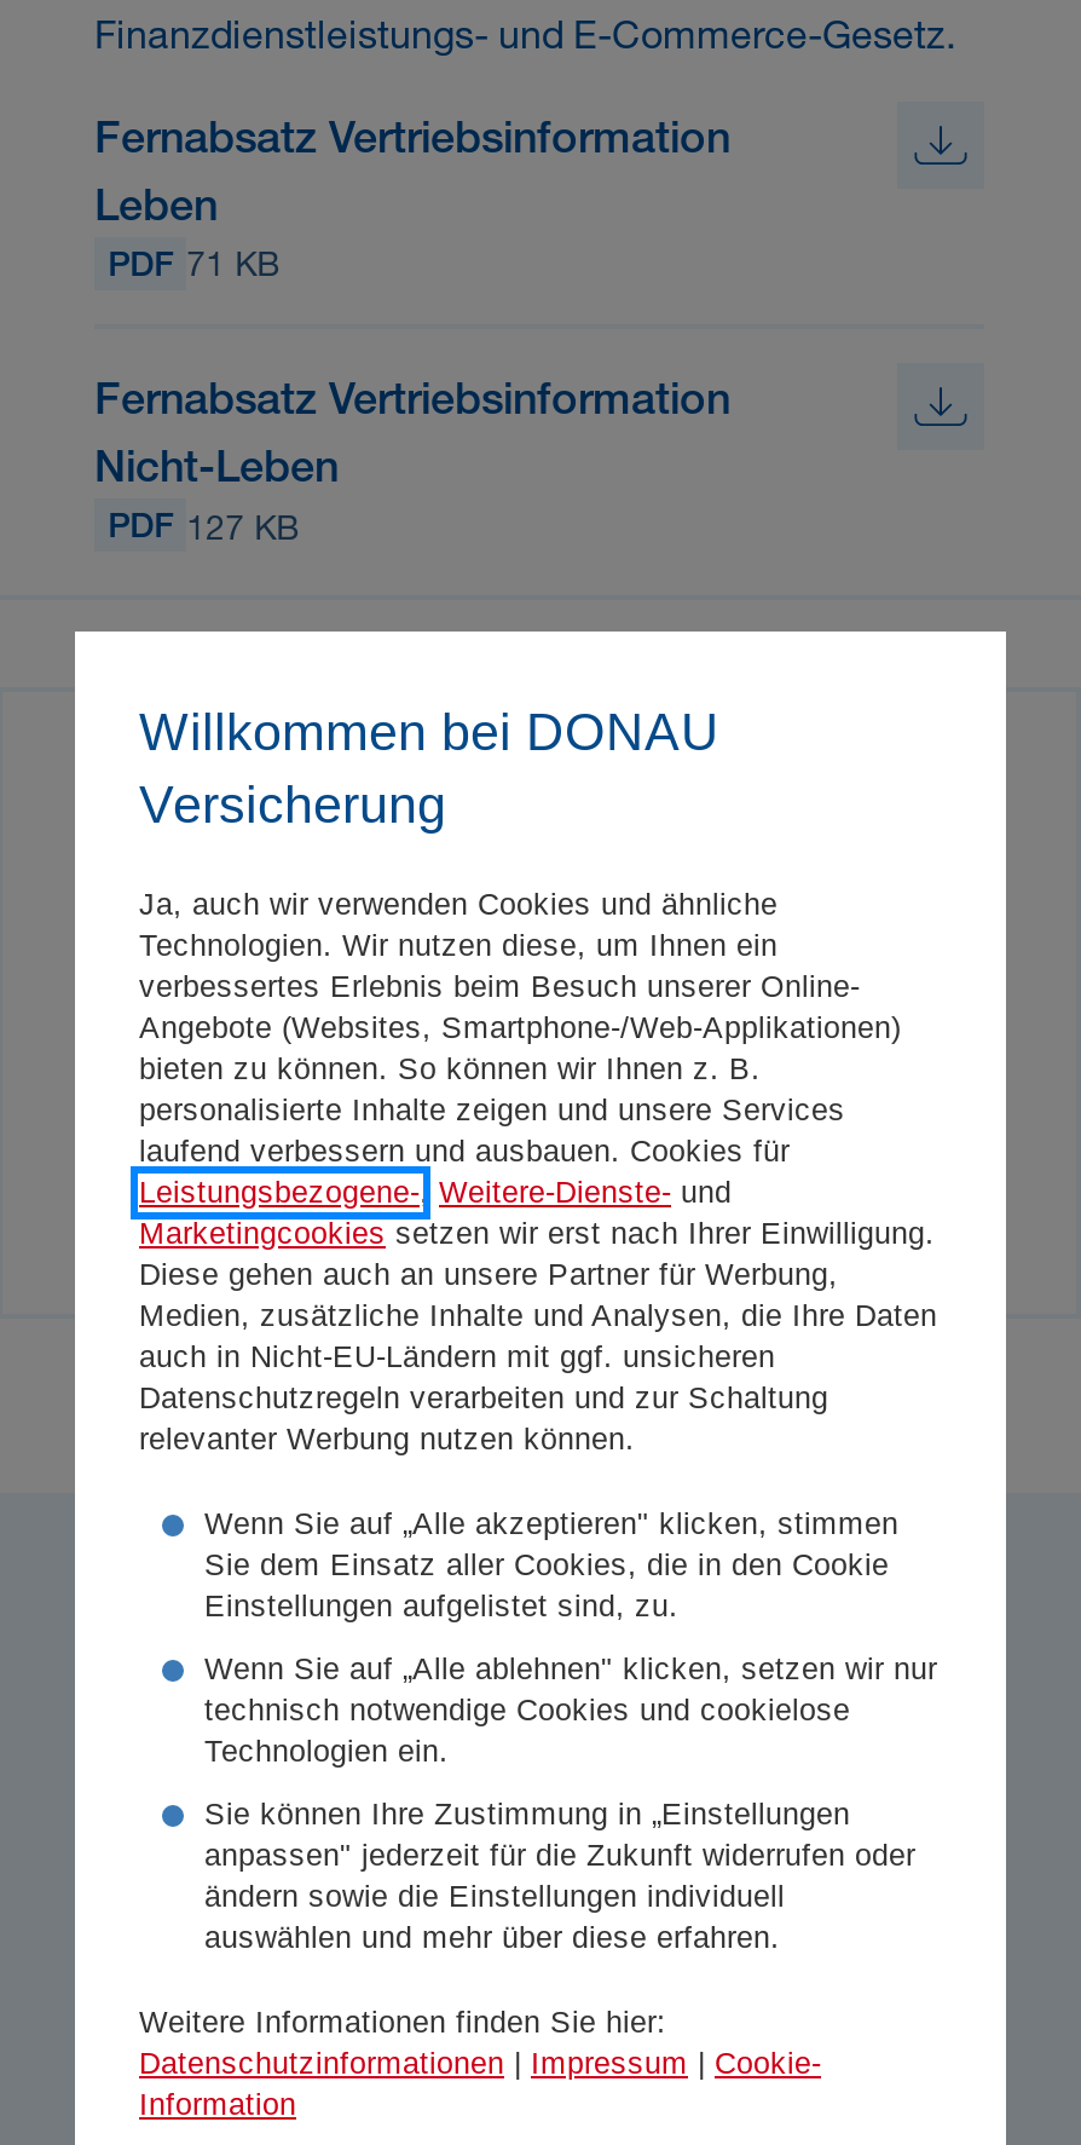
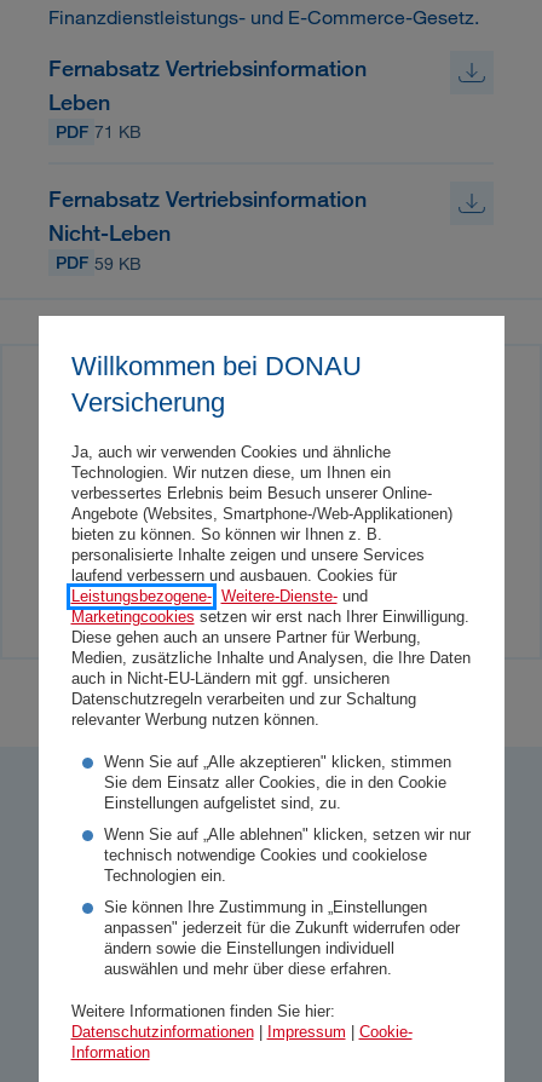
- PDF 127 KB
+ PDF 59 KB
